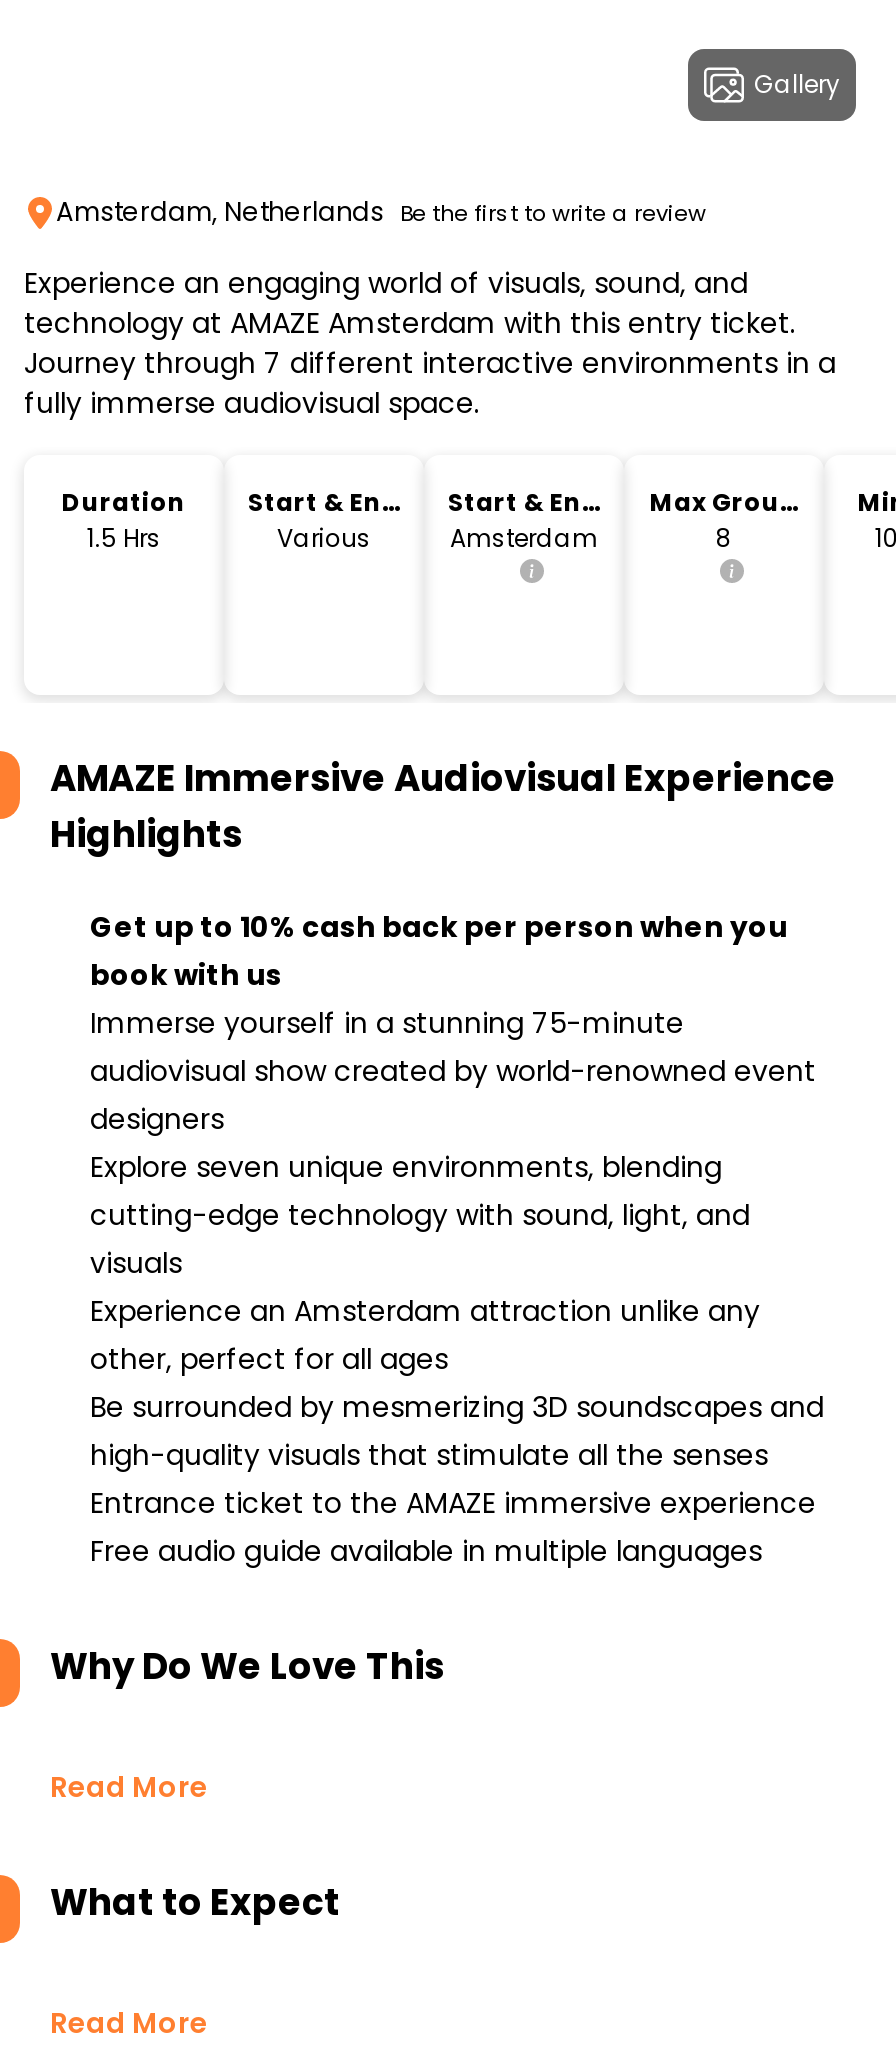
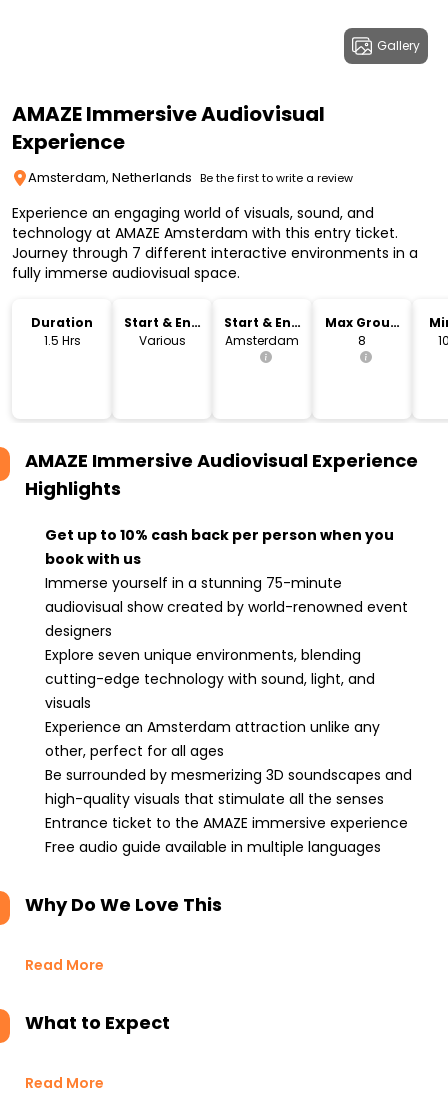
+ AMAZE Immersive Audiovisual
+ Experience
